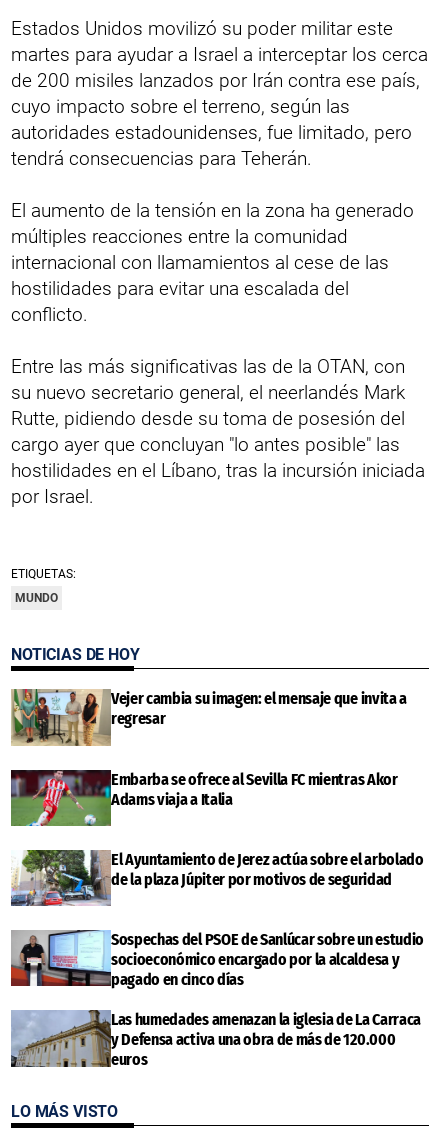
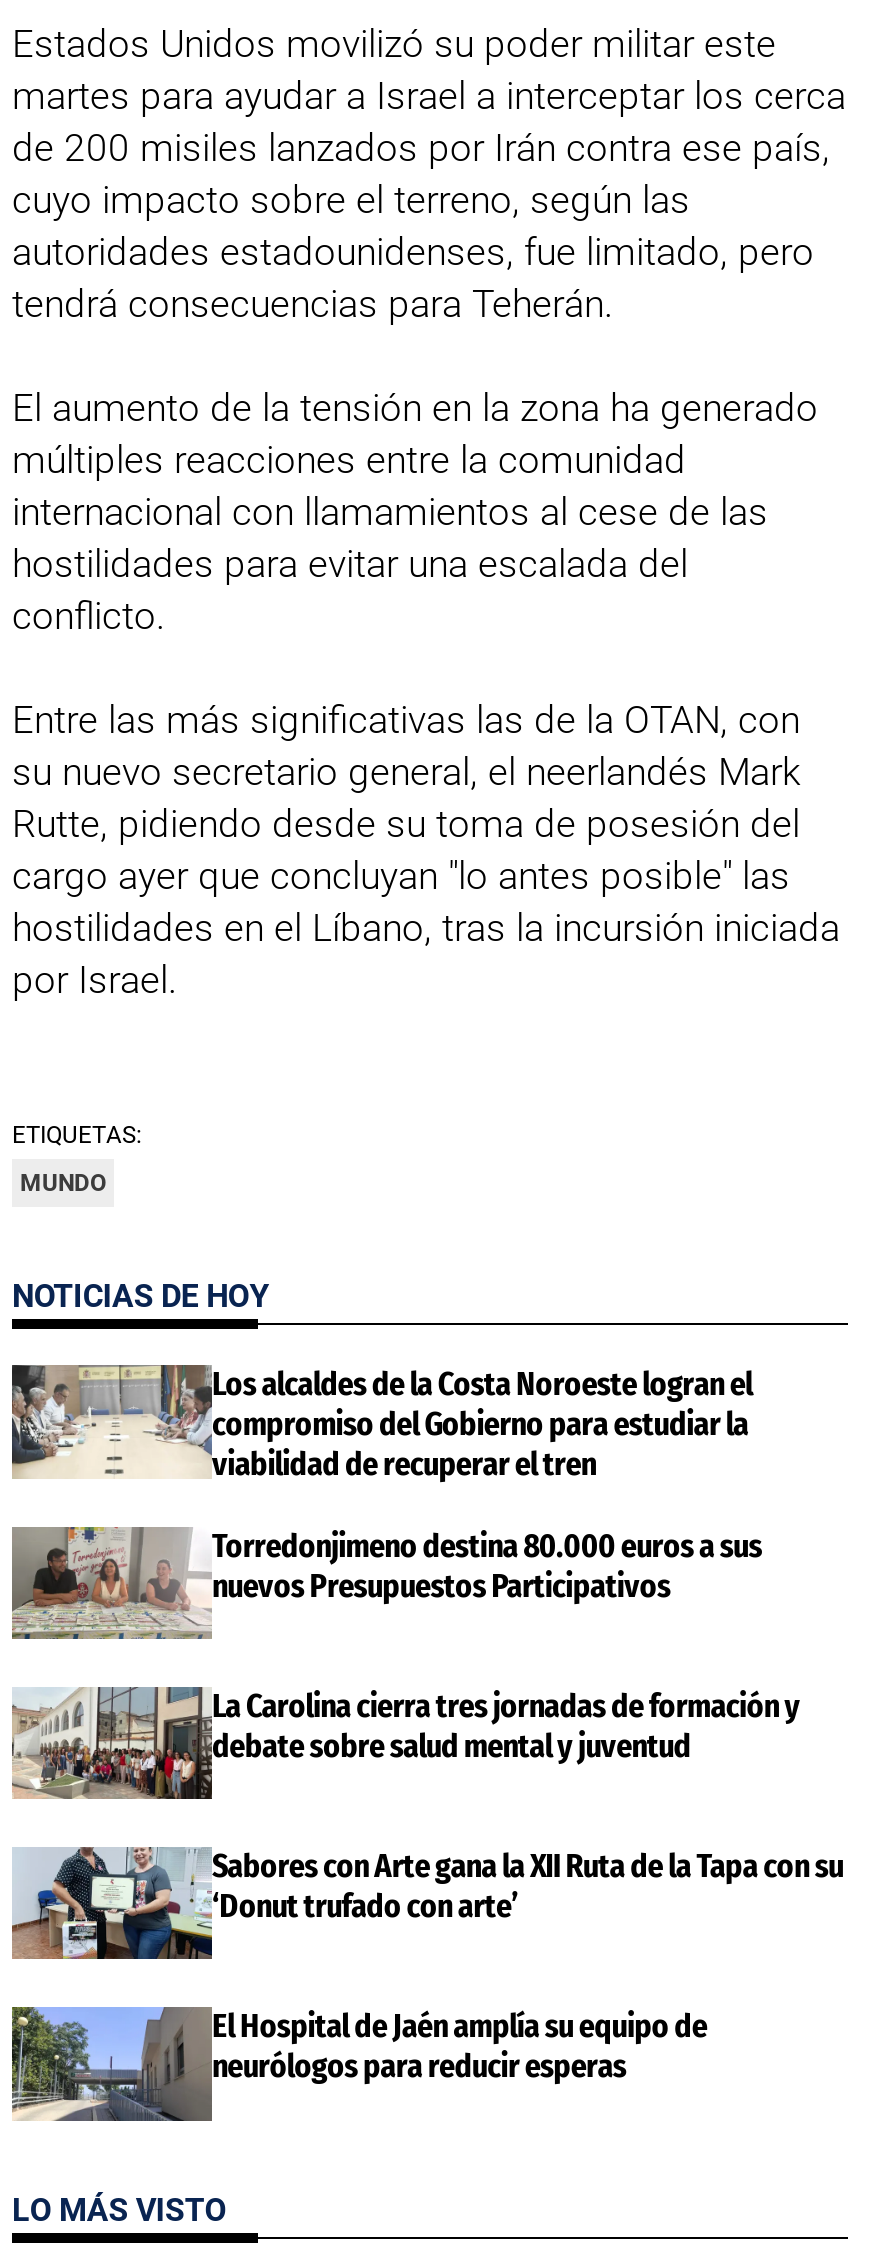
- [image]
- Vejer cambia su imagen: el mensaje que invita a
- regresar
+ [image]
+ Los alcaldes de la Costa Noroeste logran el
+ compromiso del Gobierno para estudiar la
+ viabilidad de recuperar el tren

- [image]
- Embarba se ofrece al Sevilla FC mientras Akor
- Adams viaja a Italia
+ [image]
+ Torredonjimeno destina 80.000 euros a sus
+ nuevos Presupuestos Participativos

- [image]
- El Ayuntamiento de Jerez actúa sobre el arbolado
- de la plaza Júpiter por motivos de seguridad
+ [image]
+ La Carolina cierra tres jornadas de formación y
+ debate sobre salud mental y juventud

- [image]
- Sospechas del PSOE de Sanlúcar sobre un estudio
- socioeconómico encargado por la alcaldesa y
- pagado en cinco días
+ [image]
+ Sabores con Arte gana la XII Ruta de la Tapa con su
+ ‘Donut trufado con arte’

- [image]
- Las humedades amenazan la iglesia de La Carraca
- y Defensa activa una obra de más de 120.000
- euros
+ [image]
+ El Hospital de Jaén amplía su equipo de
+ neurólogos para reducir esperas
